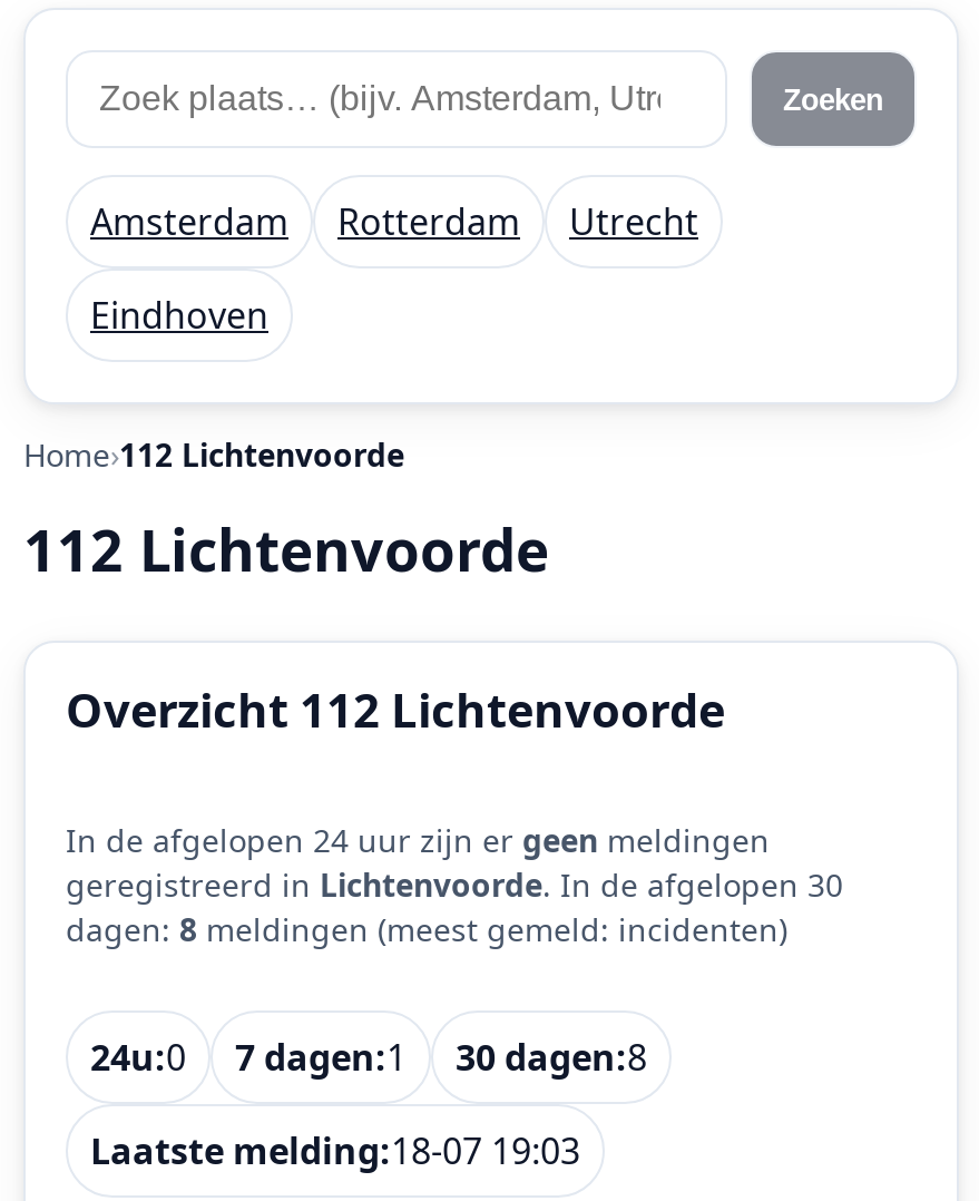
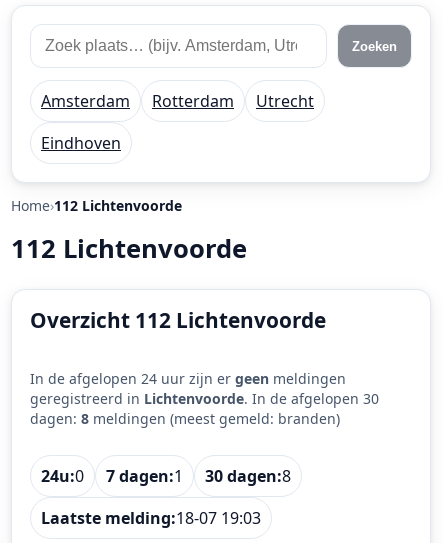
- dagen: 8 meldingen (meest gemeld: incidenten)
+ dagen: 8 meldingen (meest gemeld: branden)
